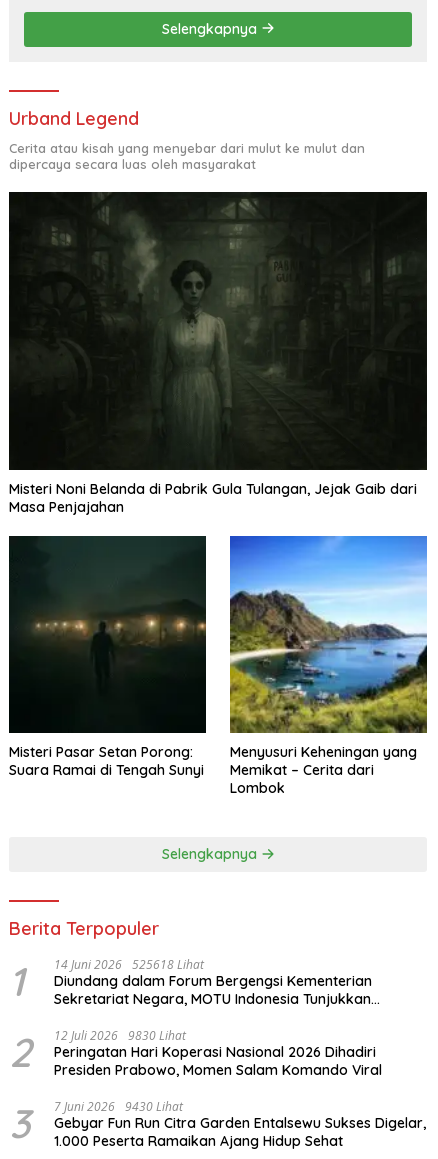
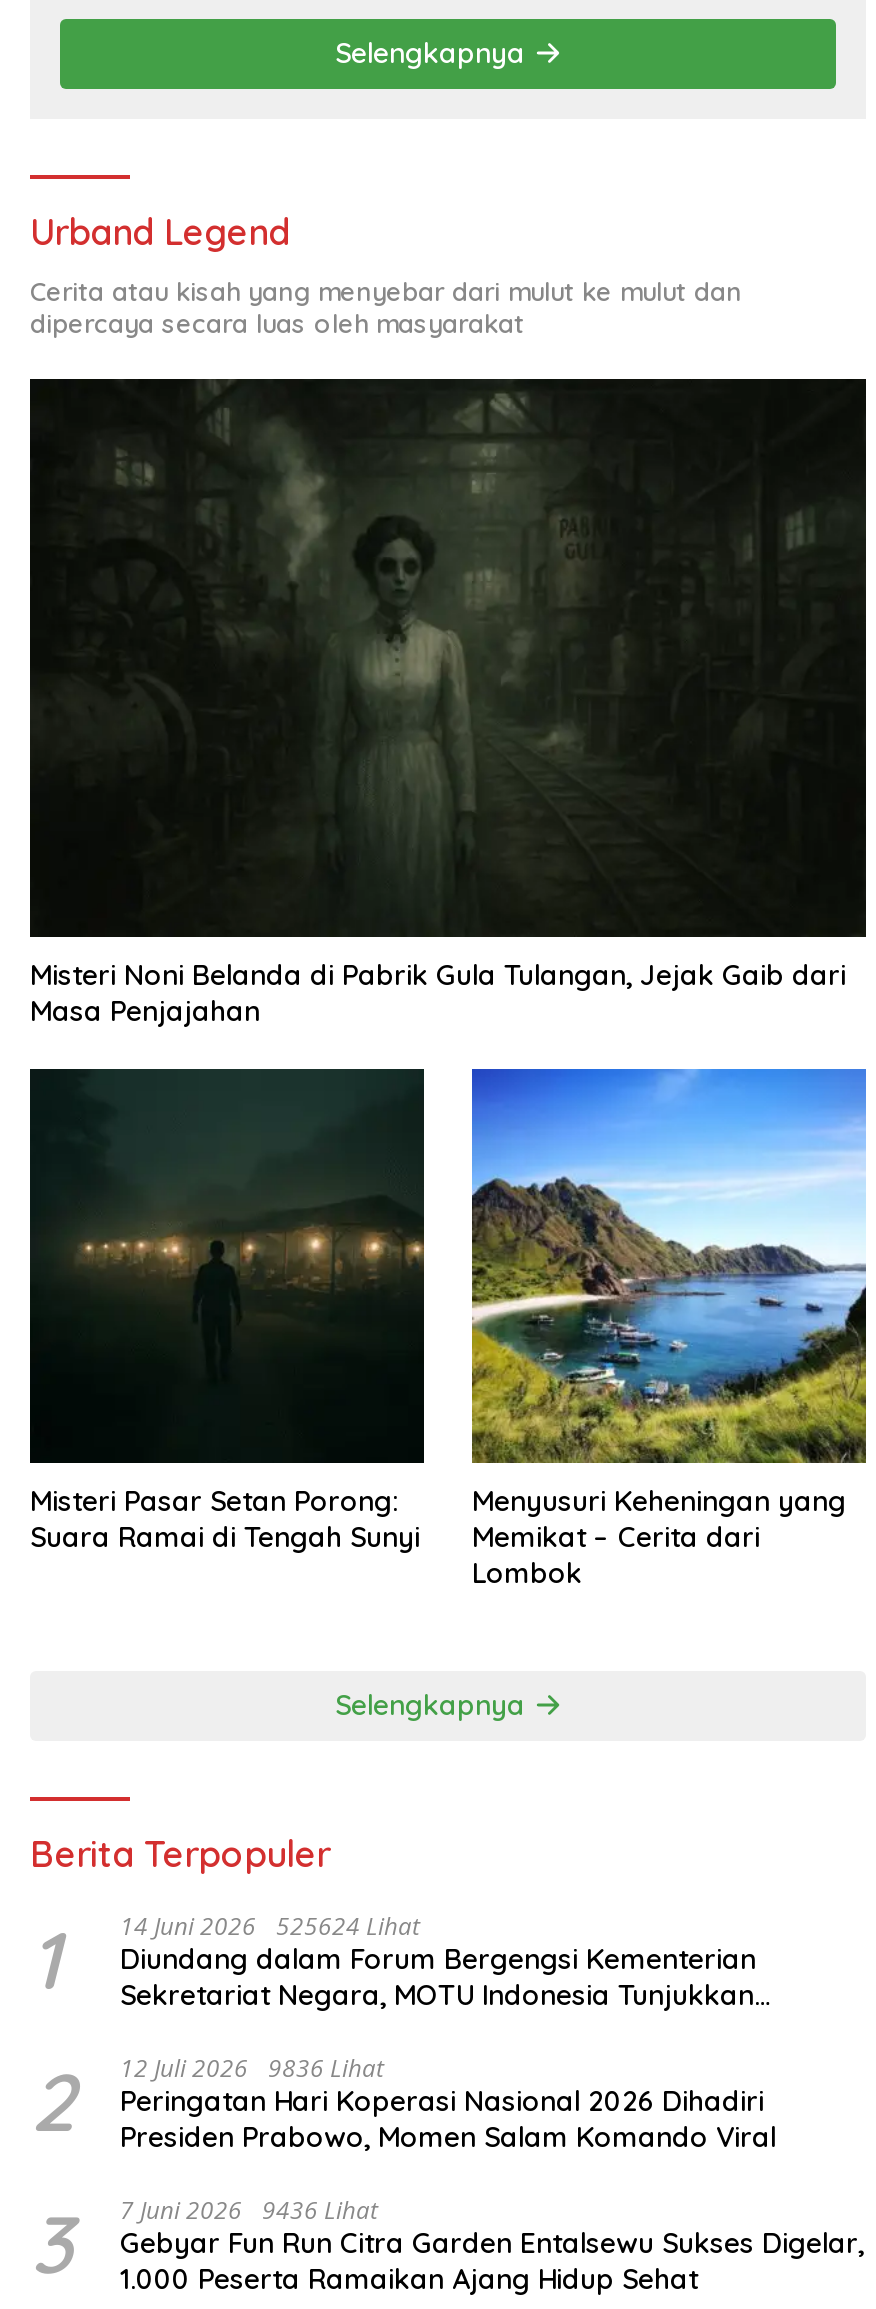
- 1 14 Juni 2026 525618 Lihat Diundang dalam Forum Bergengsi Kementerian Sekretariat Negara, MOTU Indonesia Tunjukkan
+ 1 14 Juni 2026 525624 Lihat Diundang dalam Forum Bergengsi Kementerian Sekretariat Negara, MOTU Indonesia Tunjukkan

- 2 12 Juli 2026 9830 Lihat Peringatan Hari Koperasi Nasional 2026 Dihadiri Presiden Prabowo, Momen Salam Komando Viral
+ 2 12 Juli 2026 9836 Lihat Peringatan Hari Koperasi Nasional 2026 Dihadiri Presiden Prabowo, Momen Salam Komando Viral

- 3 7 Juni 2026 9430 Lihat Gebyar Fun Run Citra Garden Entalsewu Sukses Digelar, 1.000 Peserta Ramaikan Ajang Hidup Sehat
+ 3 7 Juni 2026 9436 Lihat Gebyar Fun Run Citra Garden Entalsewu Sukses Digelar, 1.000 Peserta Ramaikan Ajang Hidup Sehat
